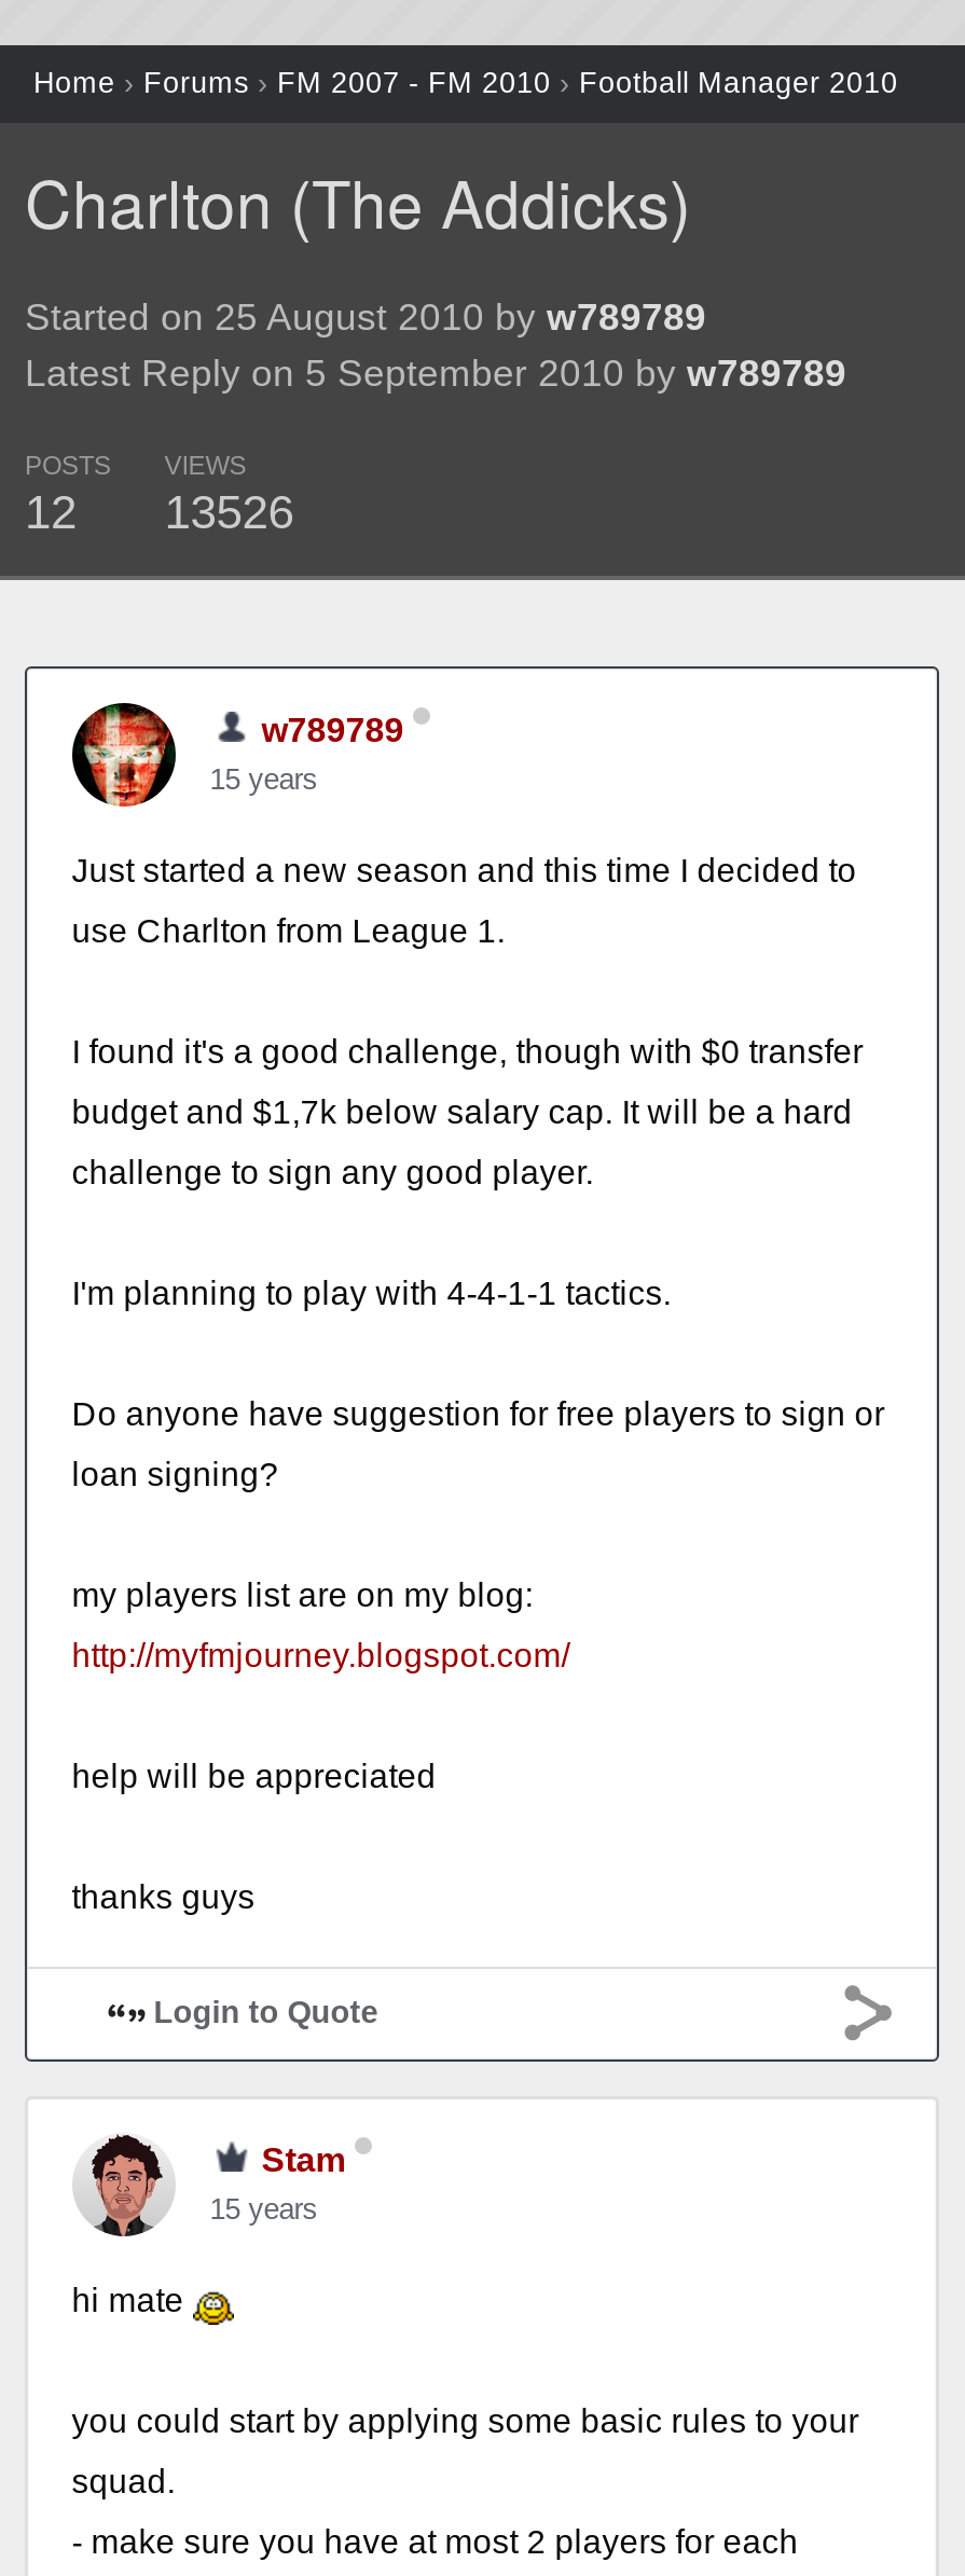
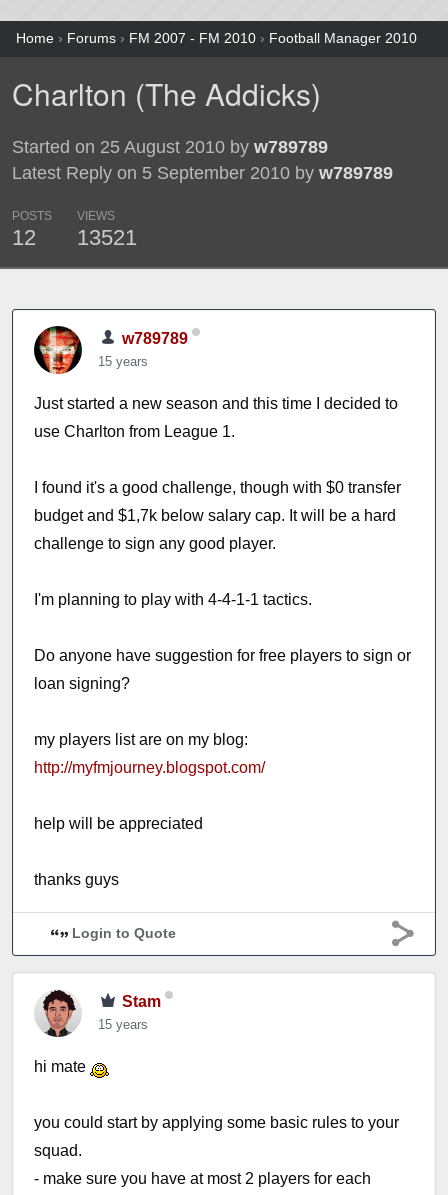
- 12 13526
+ 12 13521
